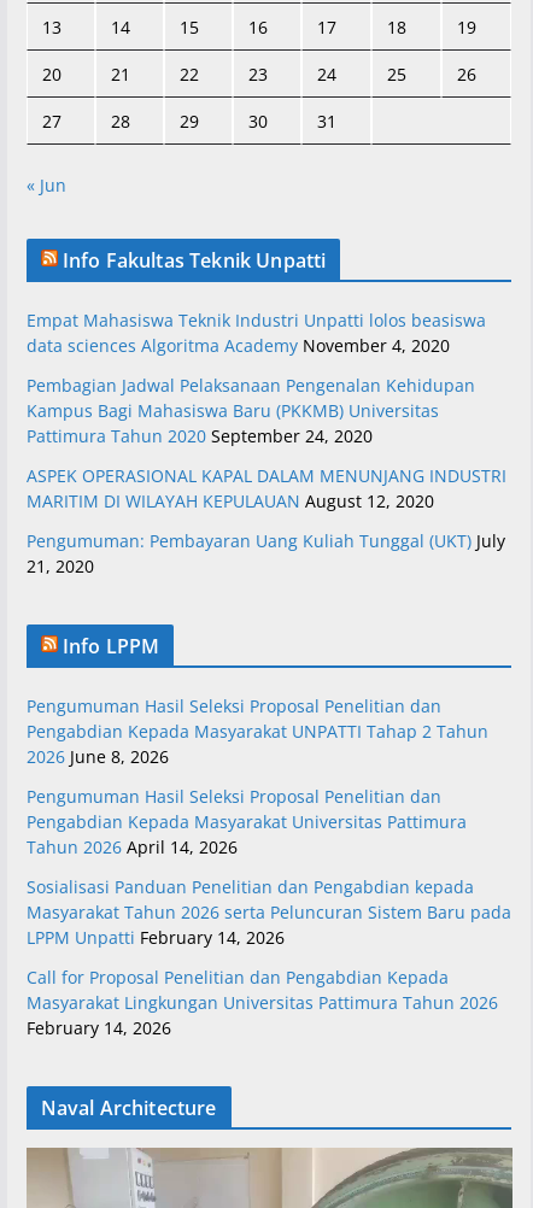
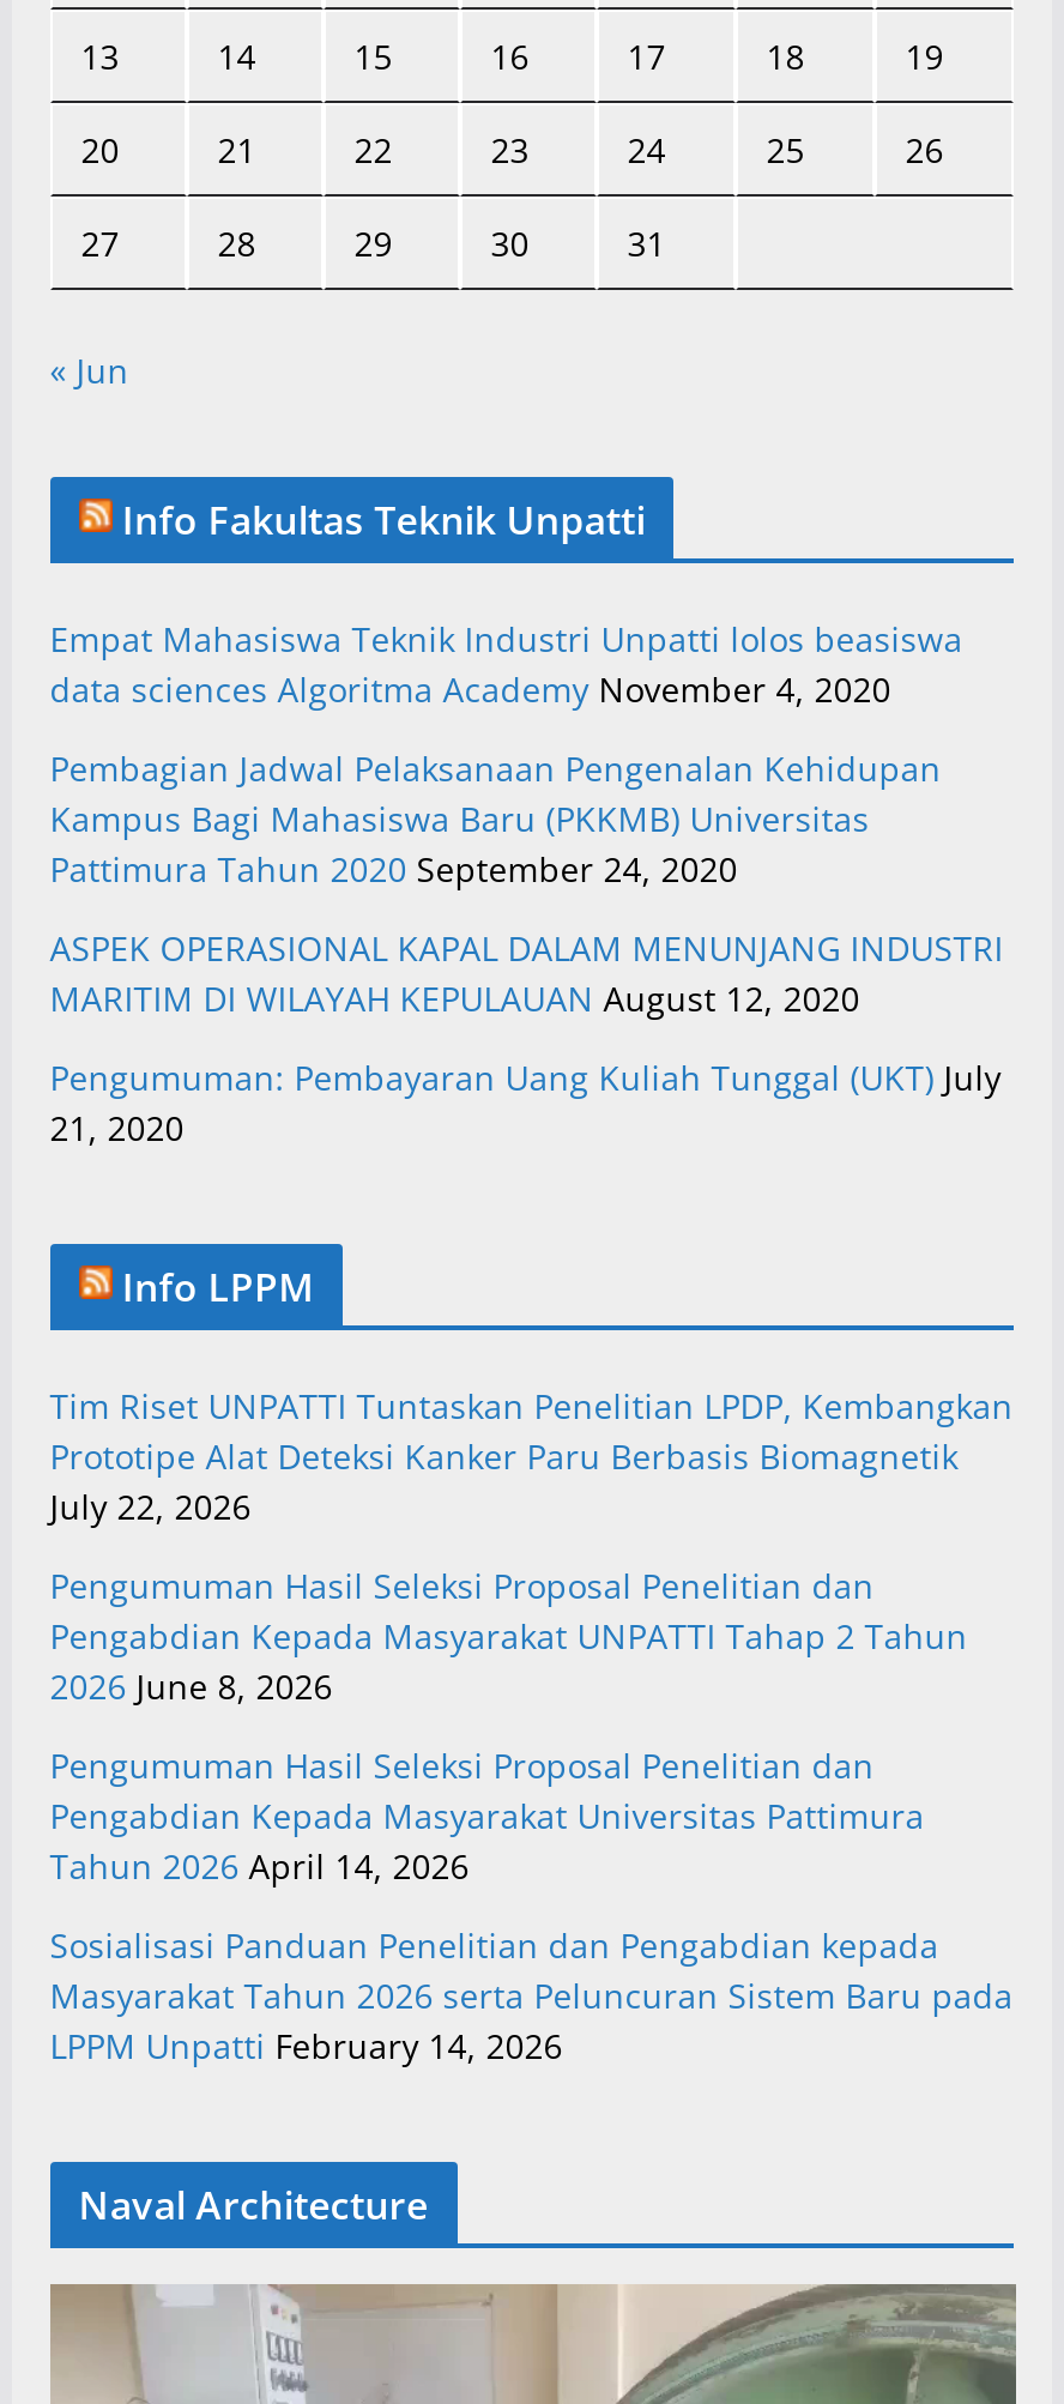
+ Tim Riset UNPATTI Tuntaskan Penelitian LPDP, Kembangkan
+ Prototipe Alat Deteksi Kanker Paru Berbasis Biomagnetik
+ July 22, 2026

moved down: Pengumuman Hasil Seleksi Proposal Penelitian dan | Pengabdian Kepada Masyarakat UNPATTI Tahap 2 Tahun | 2026 June 8, 2026 | ... | Masyarakat Tahun 2026 serta Peluncuran Sistem Baru pada | LPPM Unpatti February 14, 2026

- Call for Proposal Penelitian dan Pengabdian Kepada
- Masyarakat Lingkungan Universitas Pattimura Tahun 2026
- February 14, 2026
